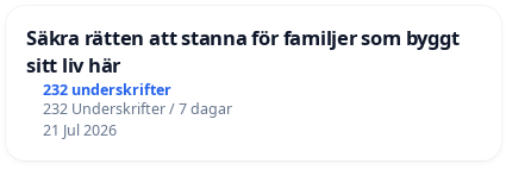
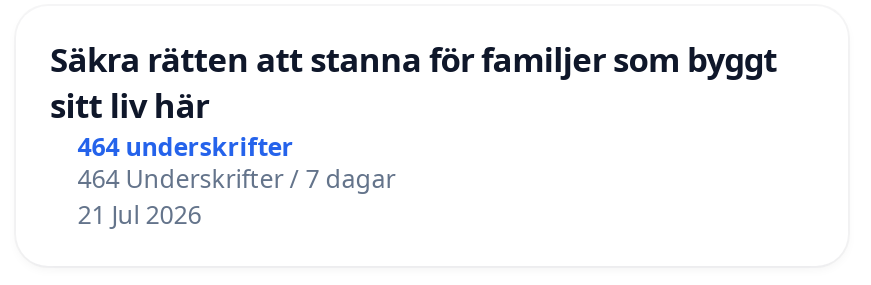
- 232 underskrifter
+ 464 underskrifter

- 232 Underskrifter / 7 dagar
+ 464 Underskrifter / 7 dagar
